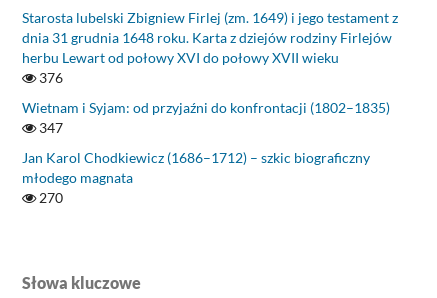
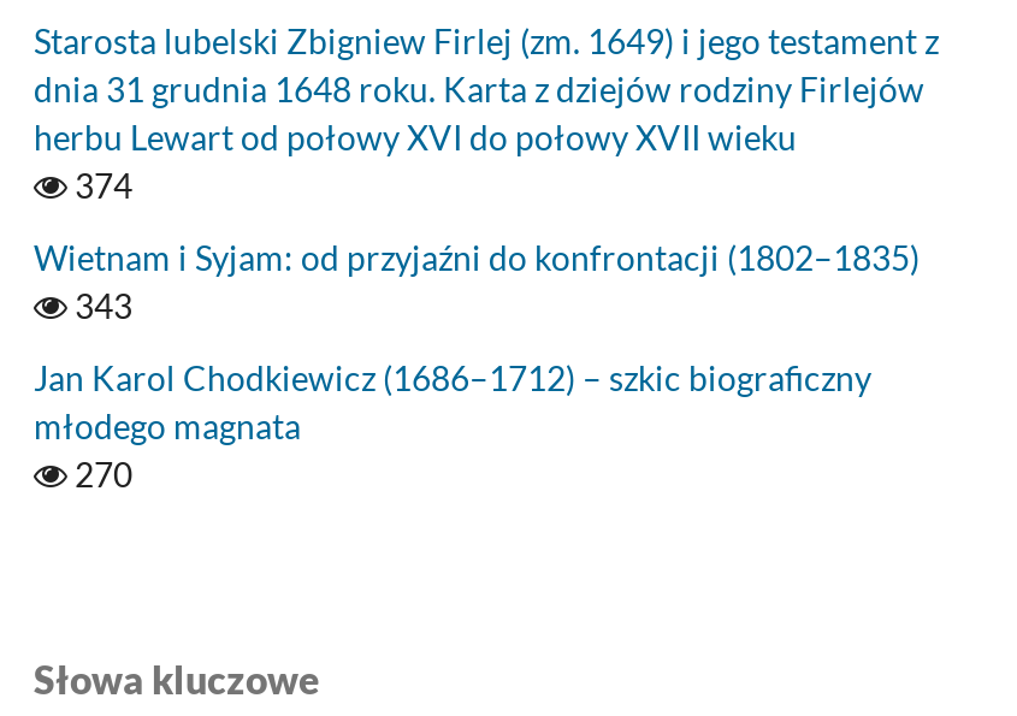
- 376
+ 374

- 347
+ 343
